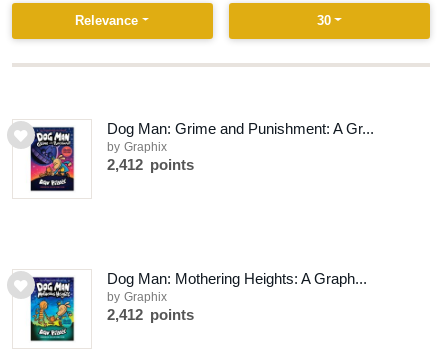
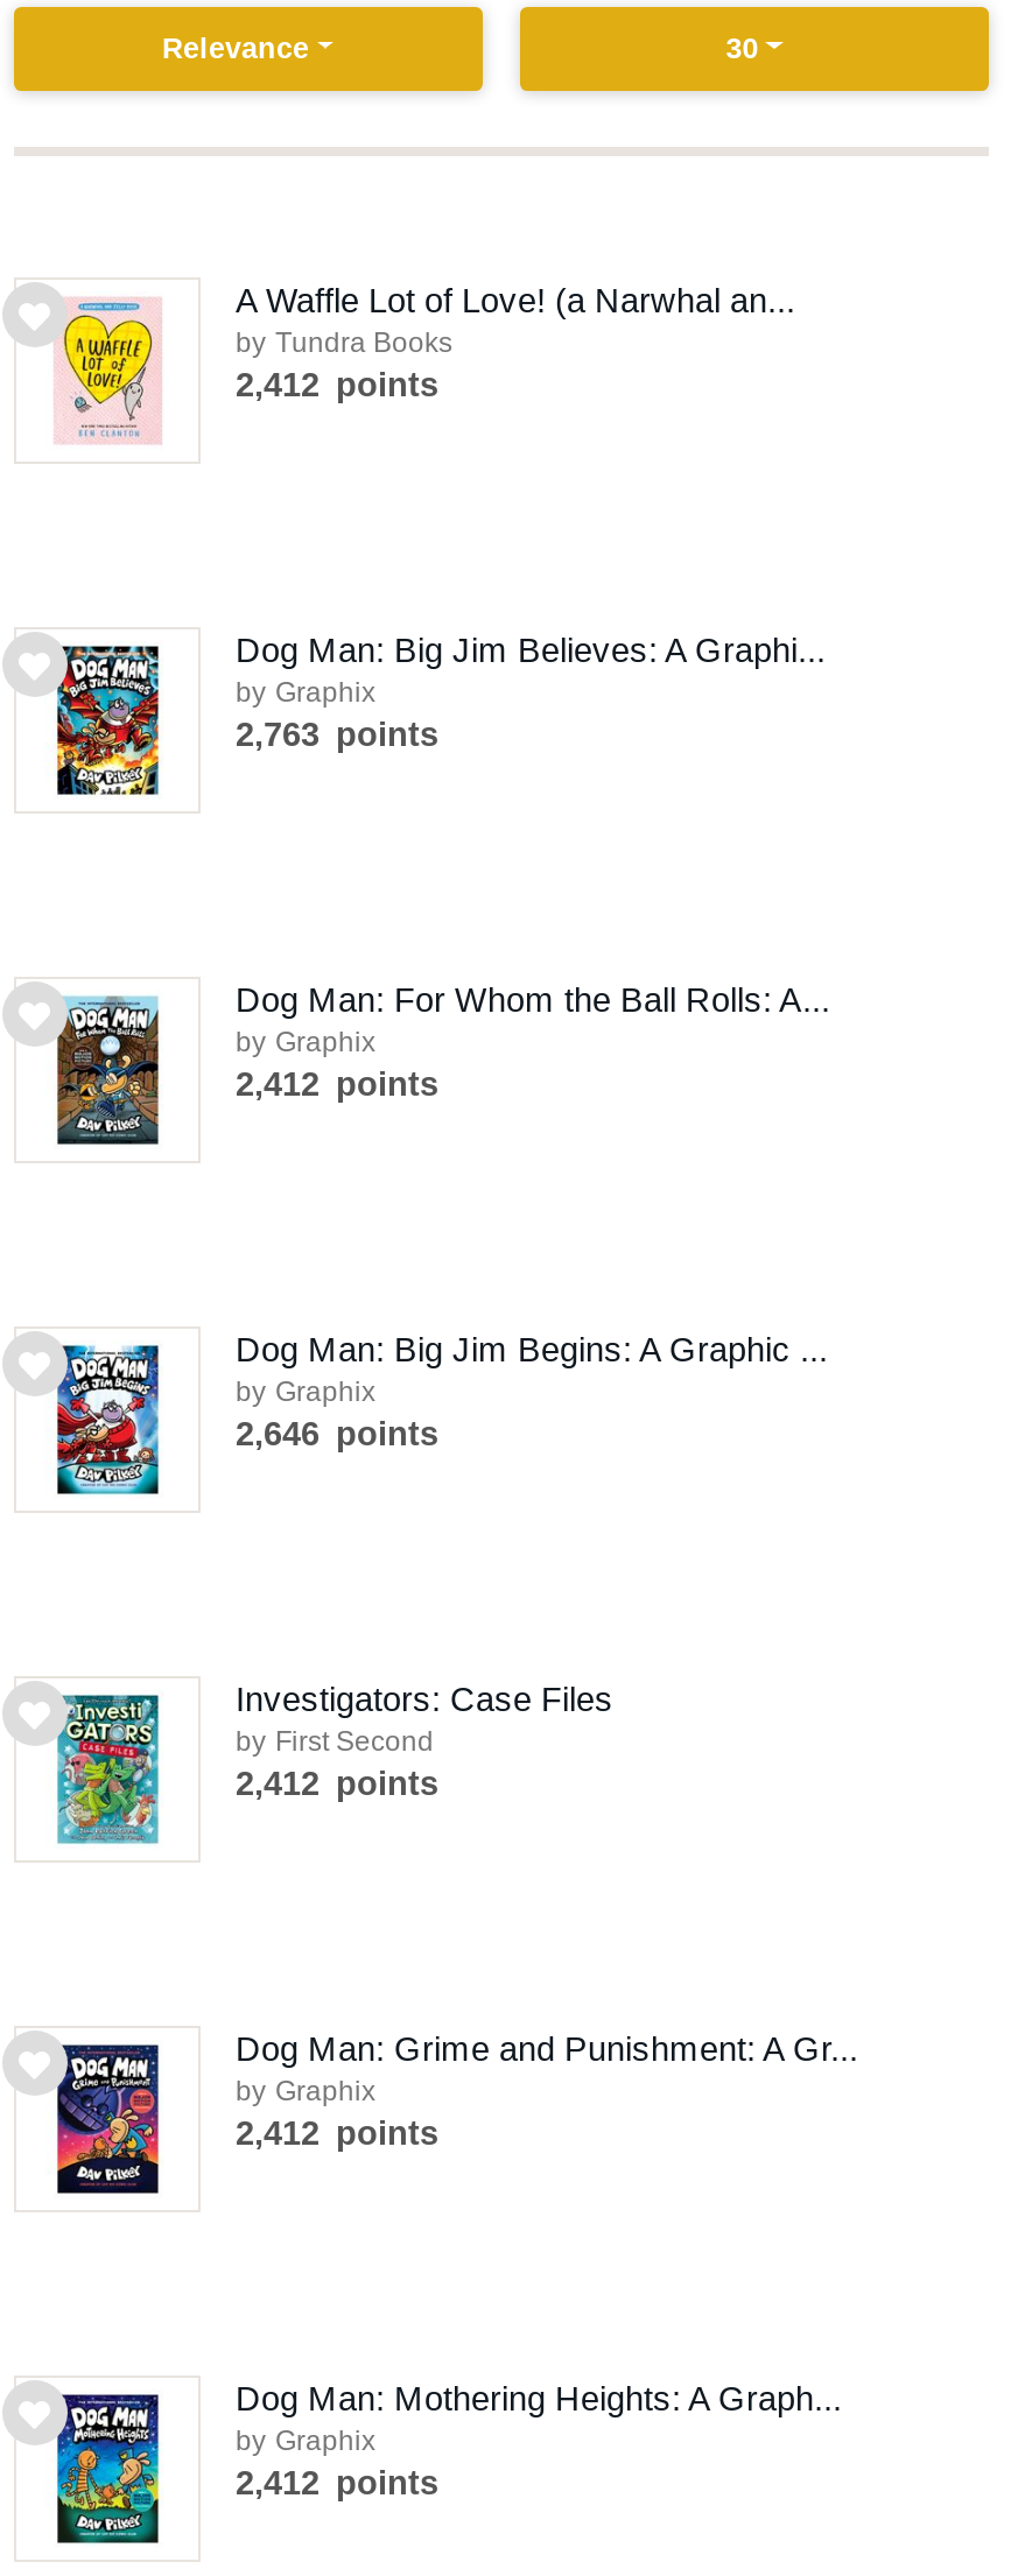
+ [image]
+ Dog Man: For Whom the Ball Rolls: A...
+ by Graphix
+ 2,412 points

+ [image]
+ Dog Man: Big Jim Begins: A Graphic ...
+ by Graphix
+ 2,646 points

+ [image]
+ Investigators: Case Files
+ by First Second
+ 2,412 points

+ [image]
+ Dog Man: Big Jim Believes: A Graphi...
+ by Graphix
+ 2,763 points

+ [image]
+ A Waffle Lot of Love! (a Narwhal an...
+ by Tundra Books
+ 2,412 points
